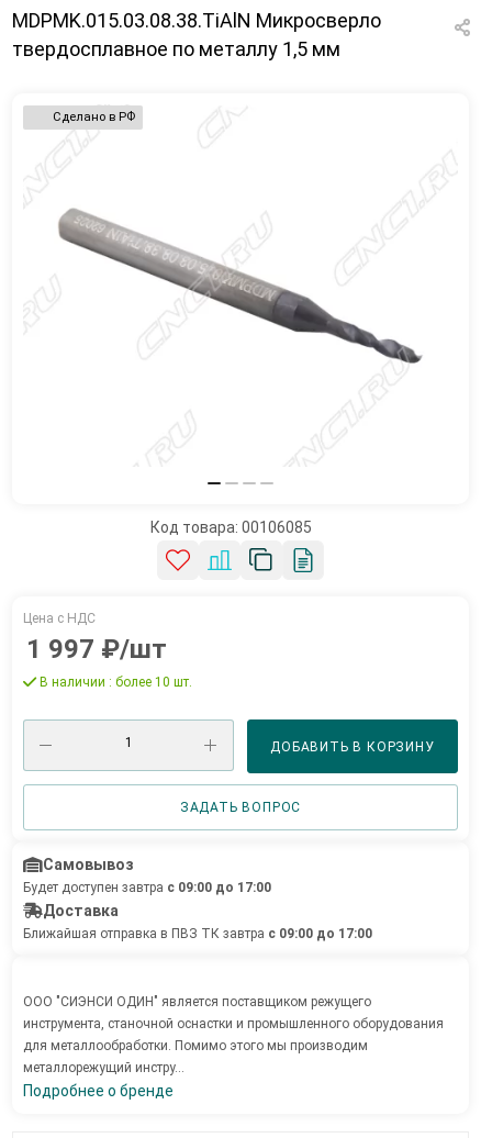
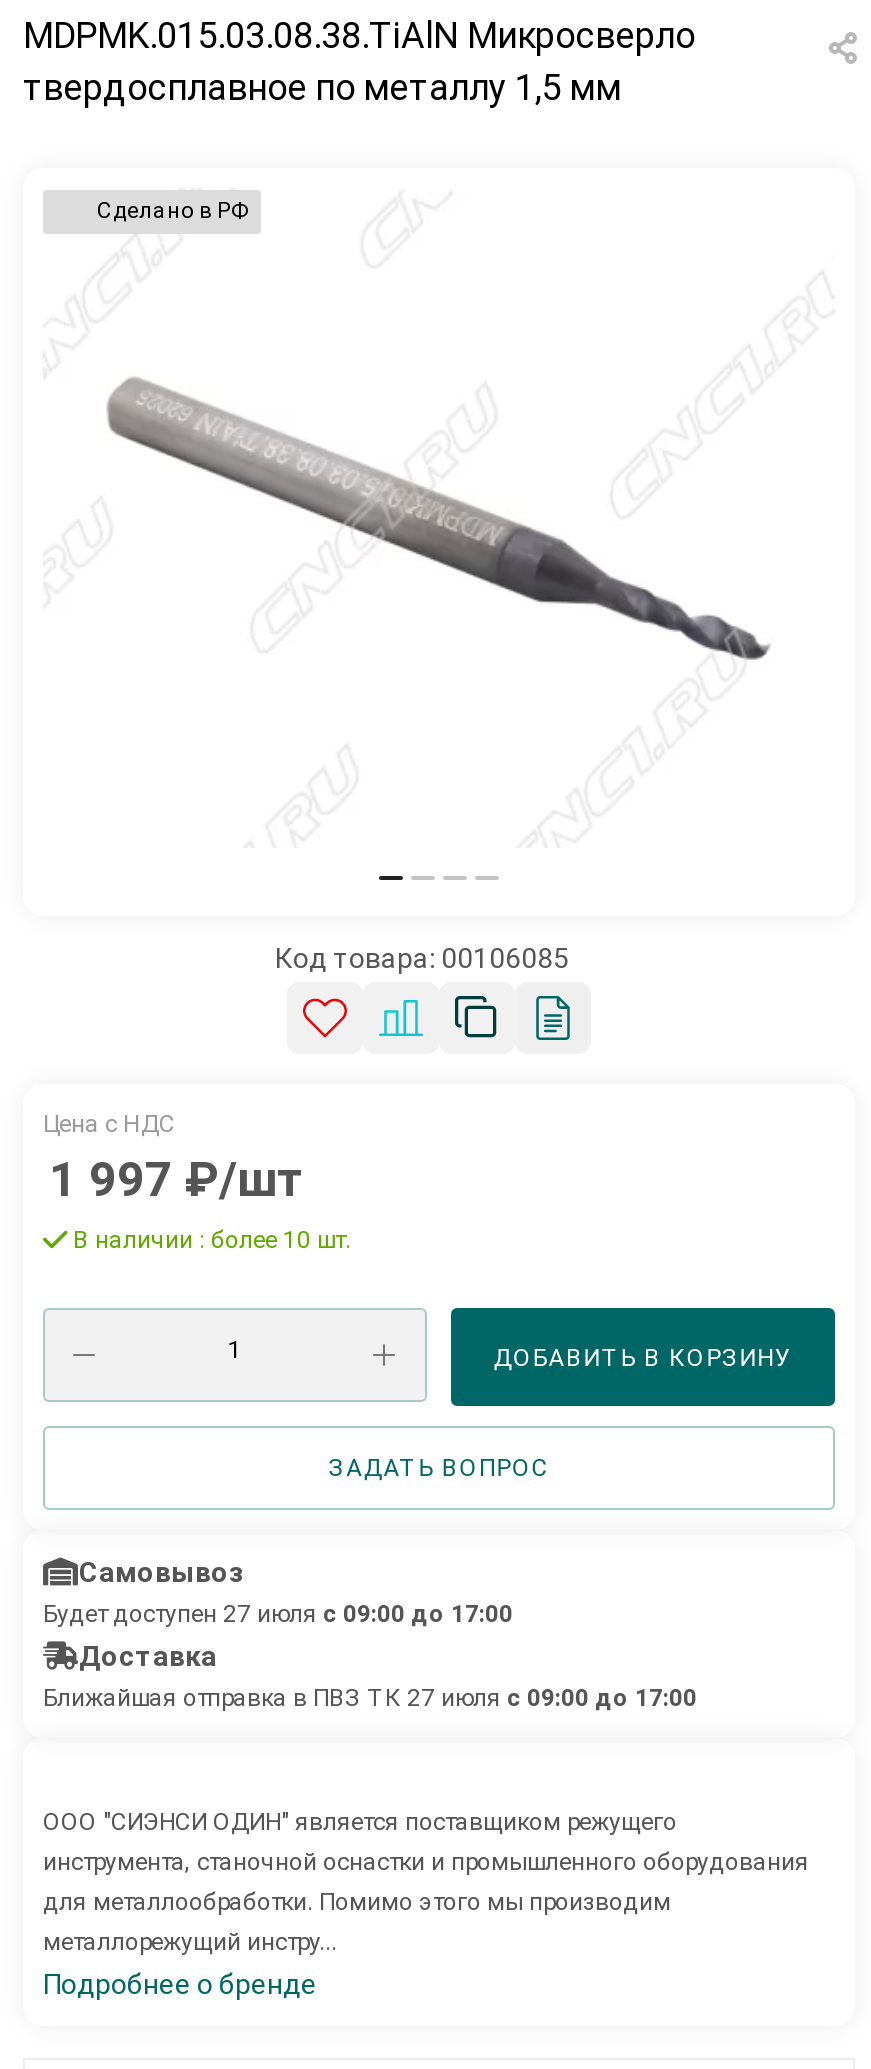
- Будет доступен завтра с 09:00 до 17:00
+ Будет доступен 27 июля с 09:00 до 17:00

- Ближайшая отправка в ПВЗ ТК завтра с 09:00 до 17:00
+ Ближайшая отправка в ПВЗ ТК 27 июля с 09:00 до 17:00
